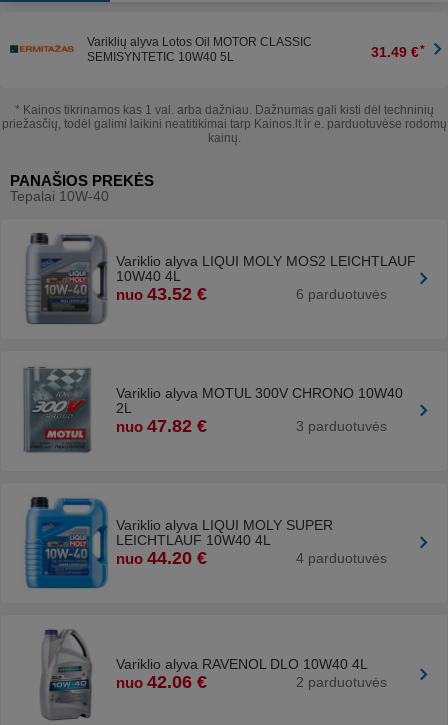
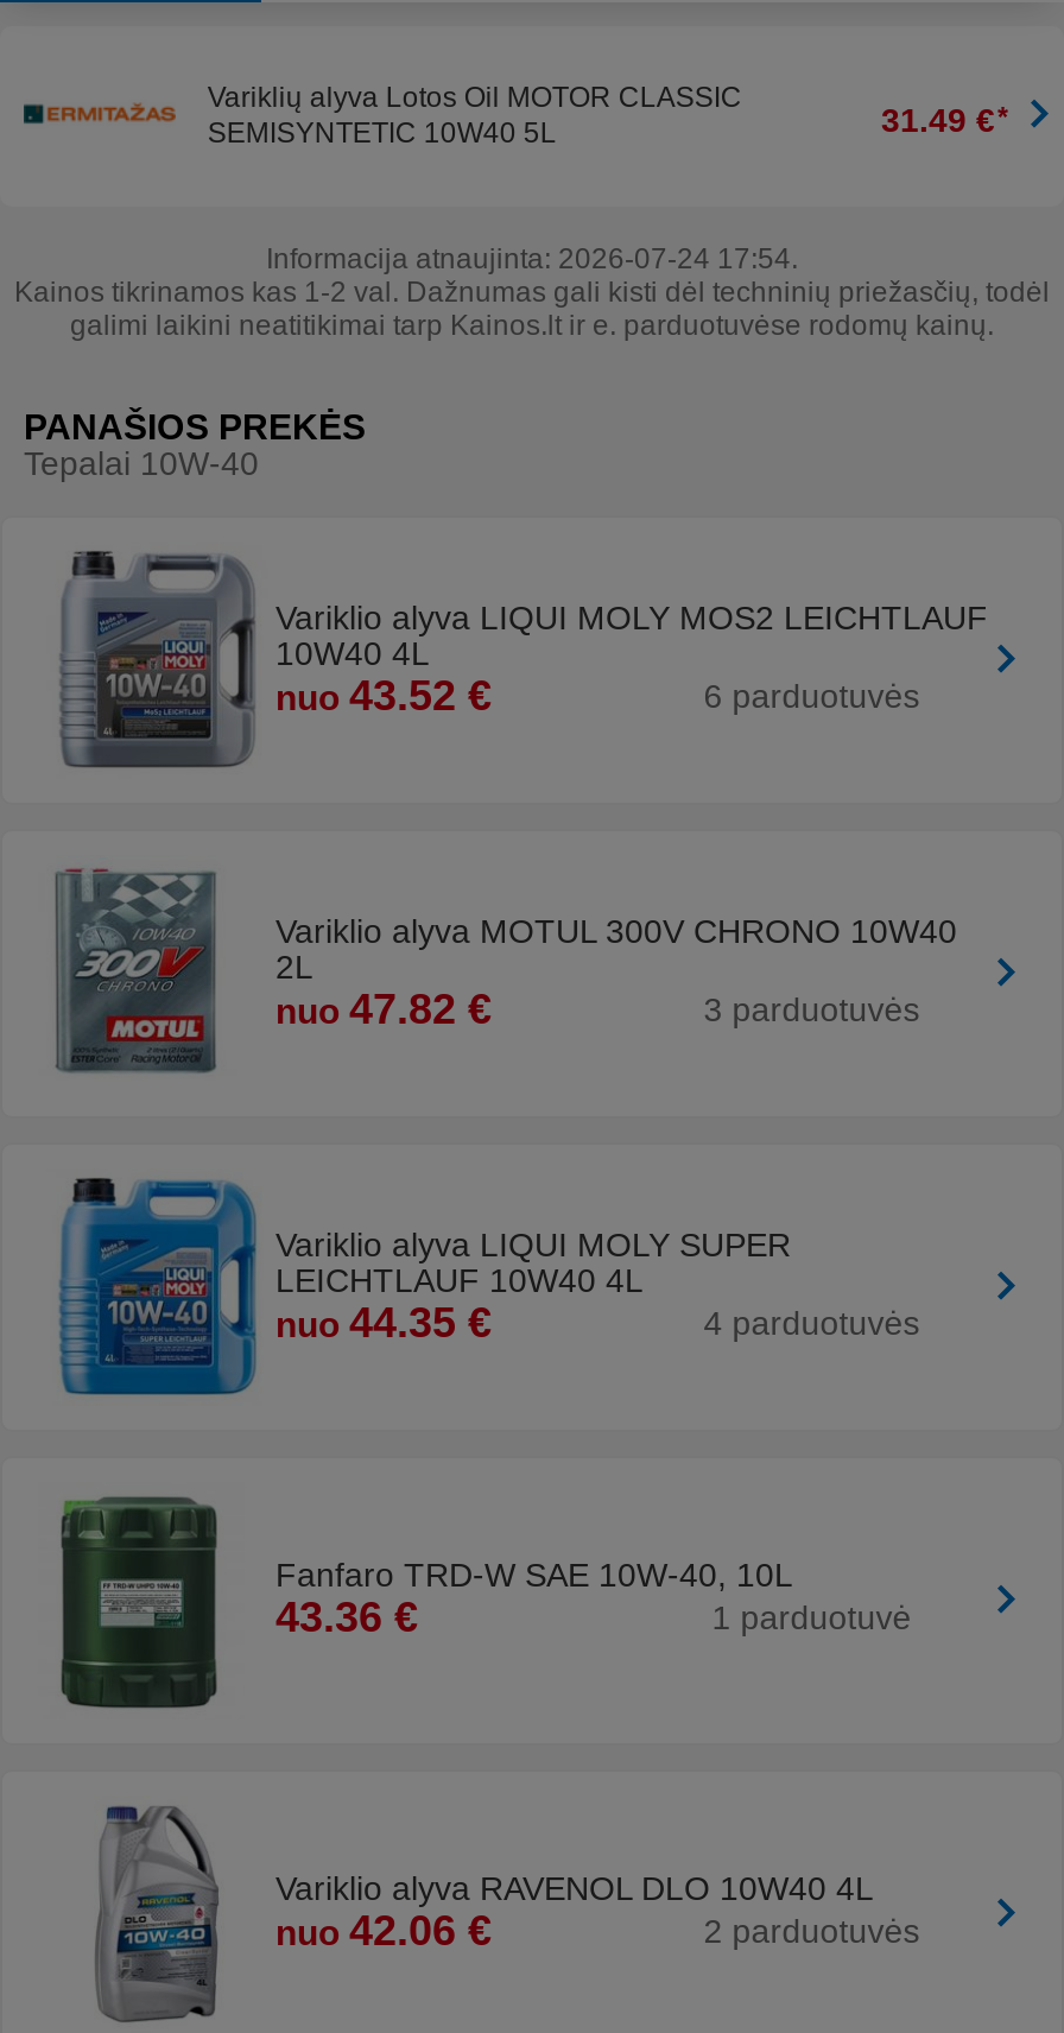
- * Kainos tikrinamos kas 1 val. arba dažniau. Dažnumas gali kisti dėl techninių
- priežasčių, todėl galimi laikini neatitikimai tarp Kainos.lt ir e. parduotuvėse rodomų
- kainų.
+ Informacija atnaujinta: 2026-07-24 17:54.
+ Kainos tikrinamos kas 1-2 val. Dažnumas gali kisti dėl techninių priežasčių, todėl
+ galimi laikini neatitikimai tarp Kainos.lt ir e. parduotuvėse rodomų kainų.

- nuo 44.20 €
+ nuo 44.35 €

+ [image]
+ Fanfaro TRD-W SAE 10W-40, 10L
+ 43.36 €
+ 1 parduotuvė
